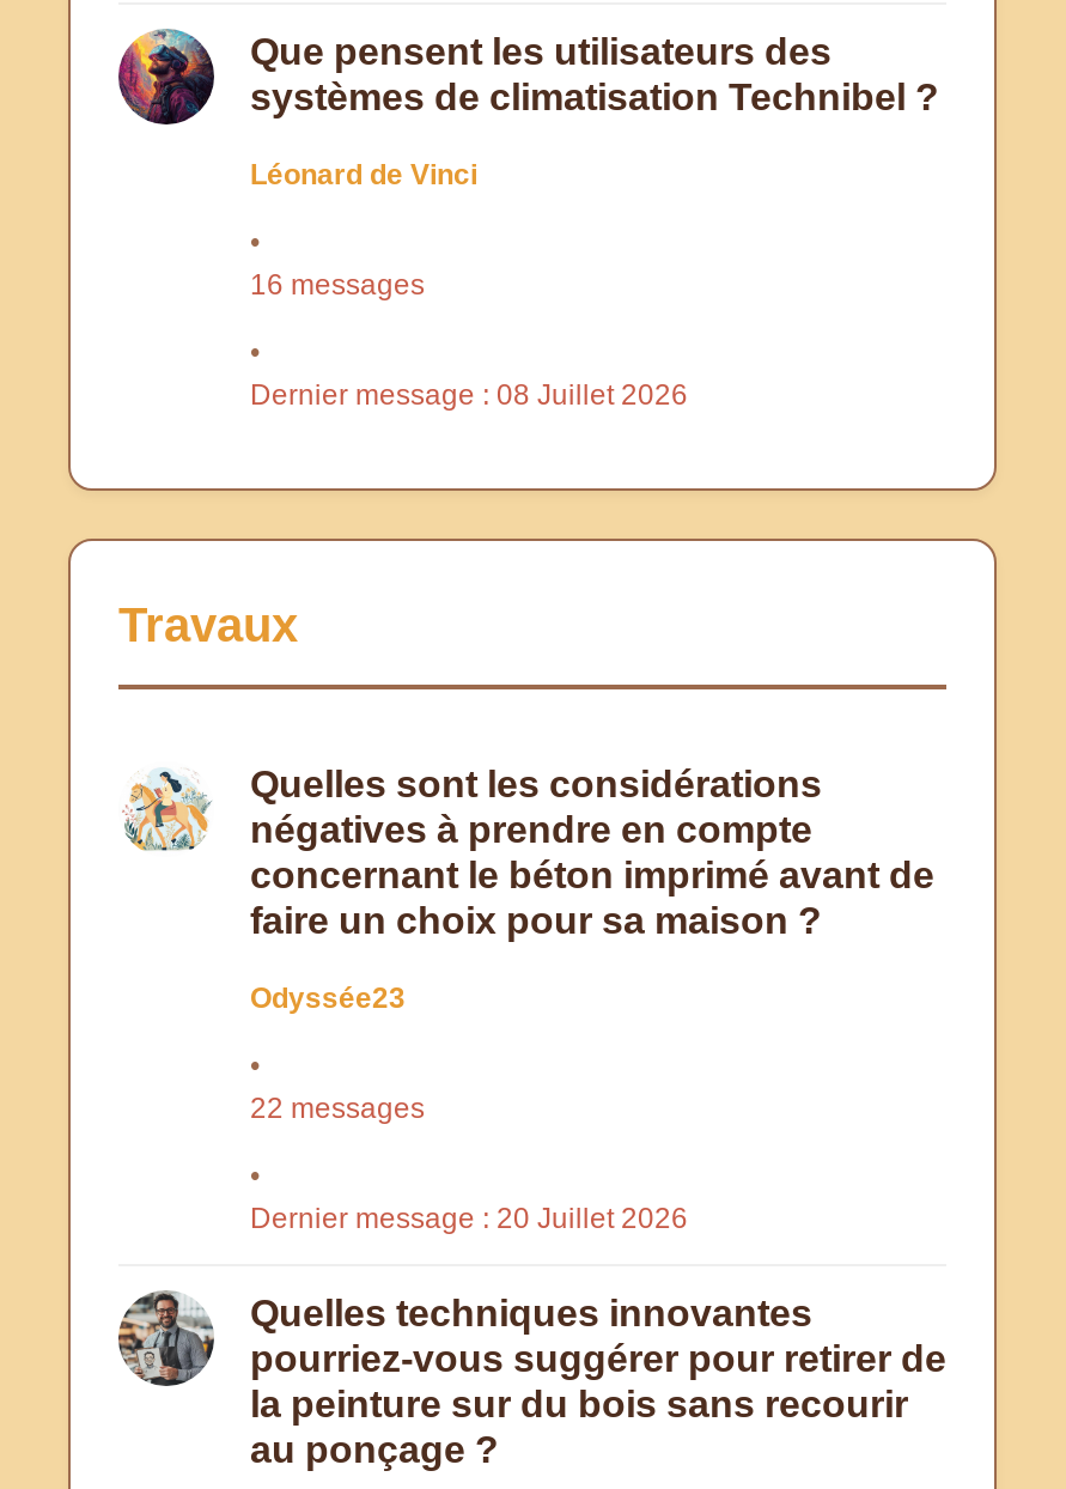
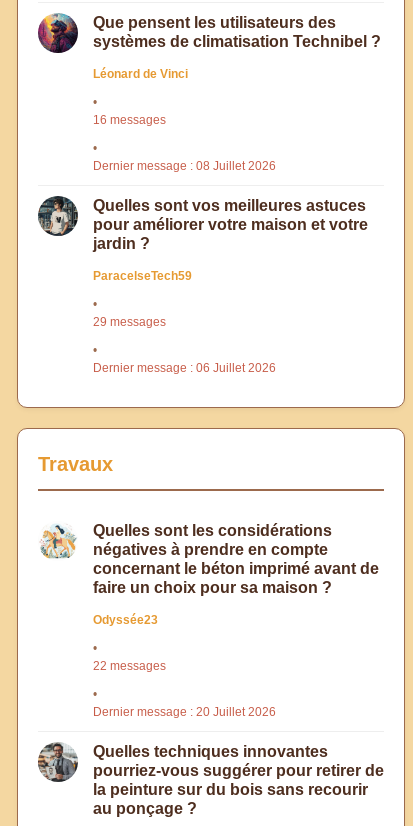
+ [image]
+ Quelles sont vos meilleures astuces
+ pour améliorer votre maison et votre
+ jardin ?
+ ParacelseTech59
+ 29 messages
+ Dernier message : 06 Juillet 2026
